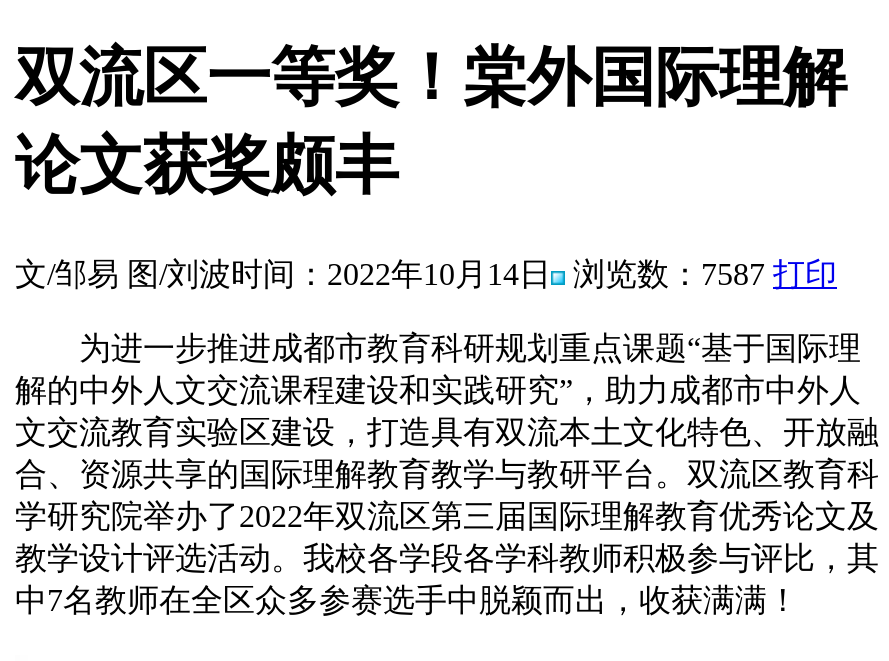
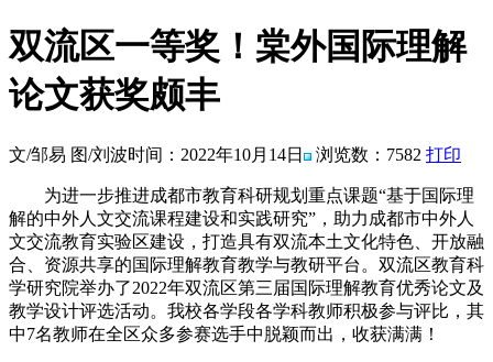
- 文/邹易 图/刘波时间：2022年10月14日 浏览数：7587 打印
+ 文/邹易 图/刘波时间：2022年10月14日 浏览数：7582 打印
